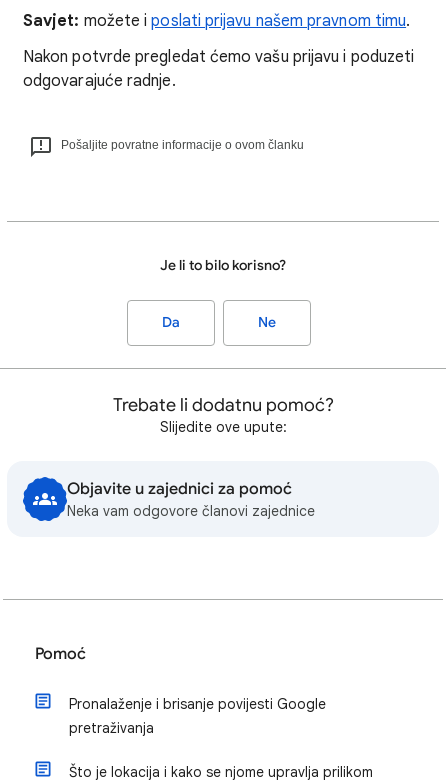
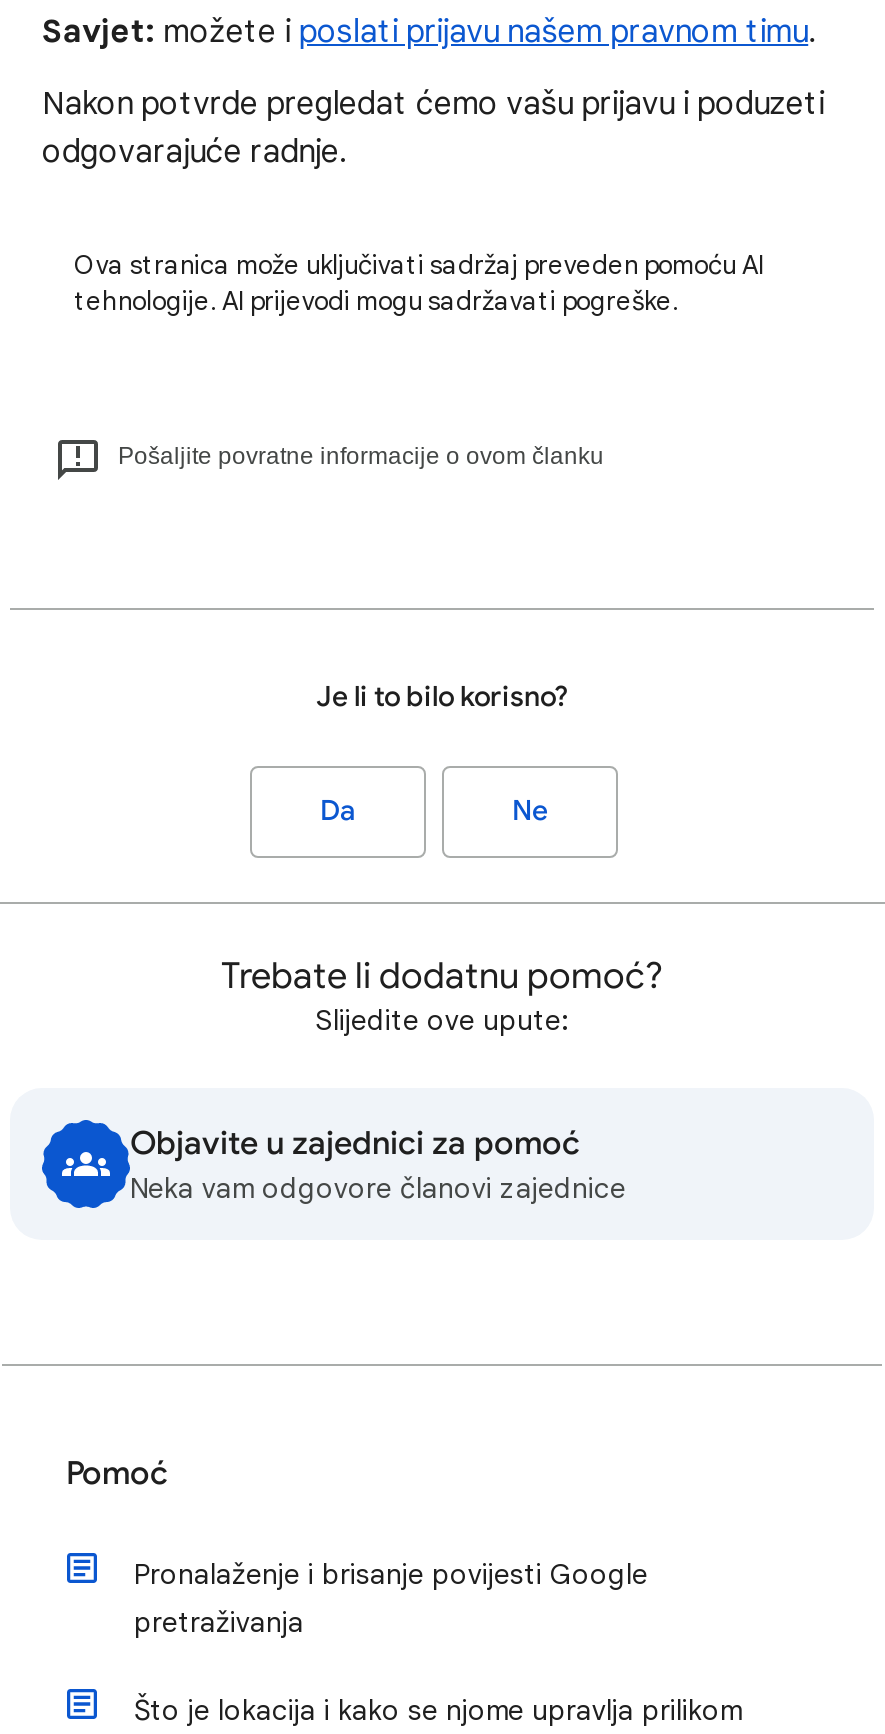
+ Ova stranica može uključivati sadržaj preveden pomoću AI
+ tehnologije. AI prijevodi mogu sadržavati pogreške.
